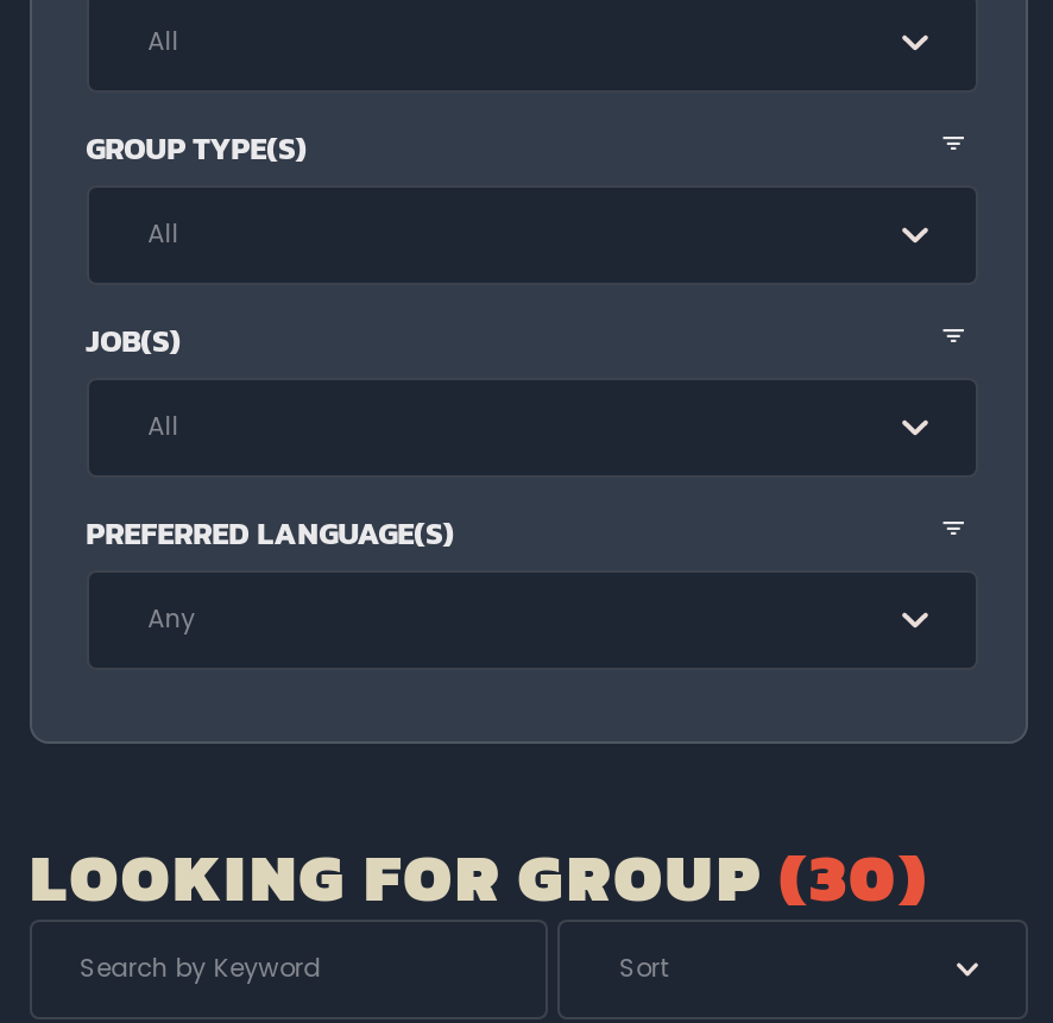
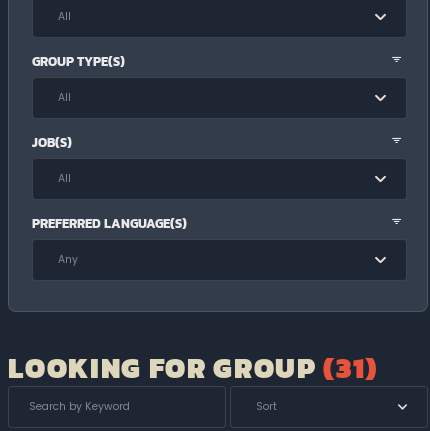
- LOOKING FOR GROUP (30)
+ LOOKING FOR GROUP (31)
